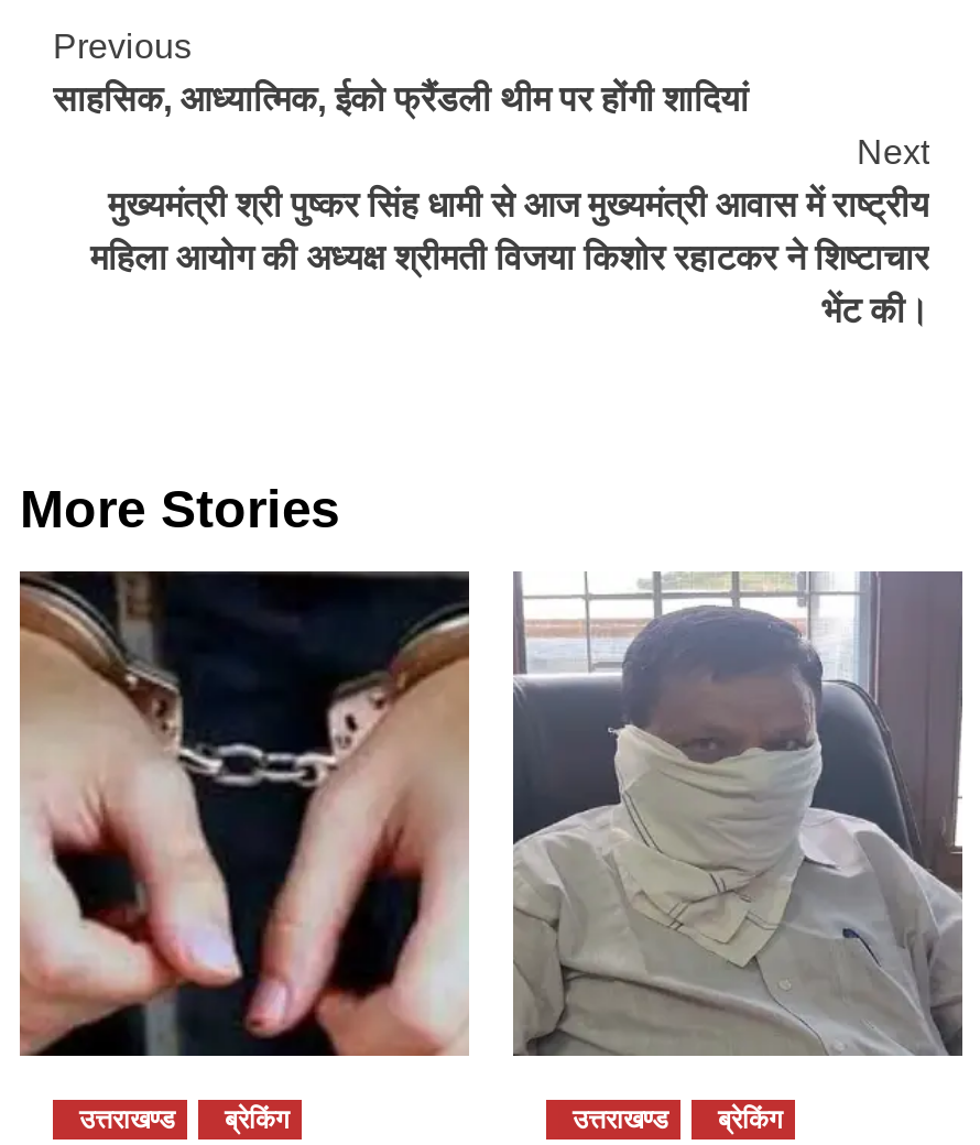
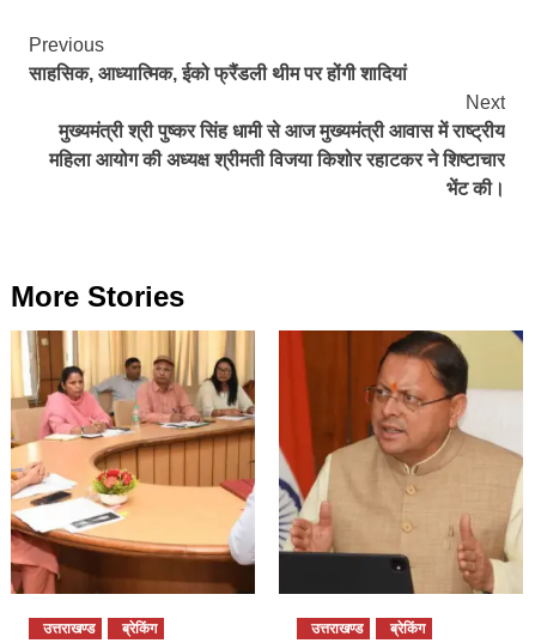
- [image]
+ [image]

- [image]
+ [image]
